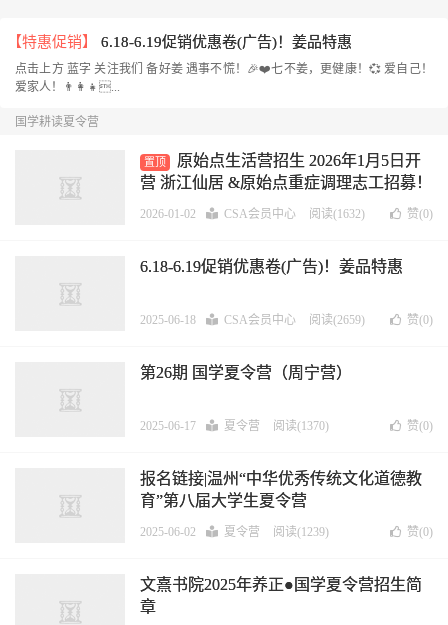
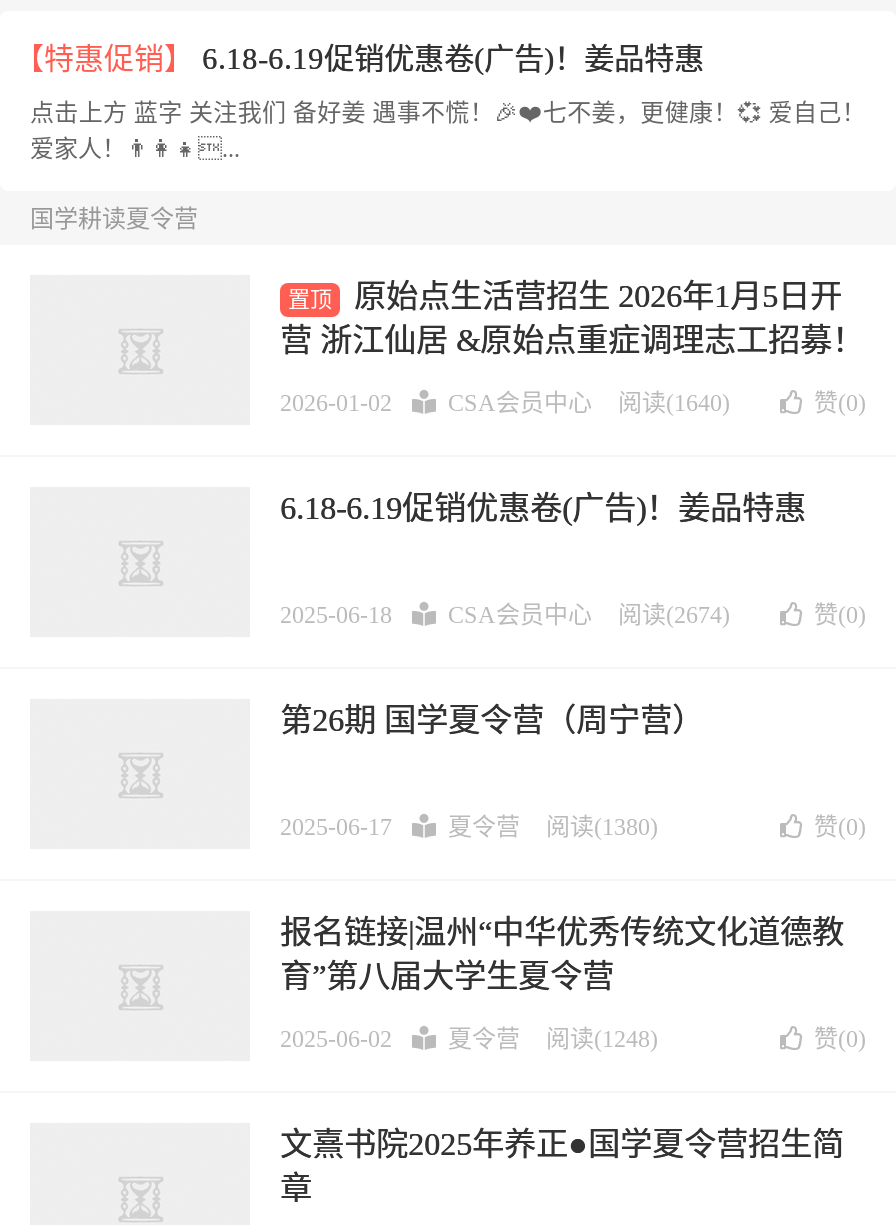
- 2026-01-02 CSA会员中心 阅读(1632)
+ 2026-01-02 CSA会员中心 阅读(1640)

- 2025-06-18 CSA会员中心 阅读(2659)
+ 2025-06-18 CSA会员中心 阅读(2674)

- 2025-06-17 夏令营 阅读(1370)
+ 2025-06-17 夏令营 阅读(1380)

- 2025-06-02 夏令营 阅读(1239)
+ 2025-06-02 夏令营 阅读(1248)
